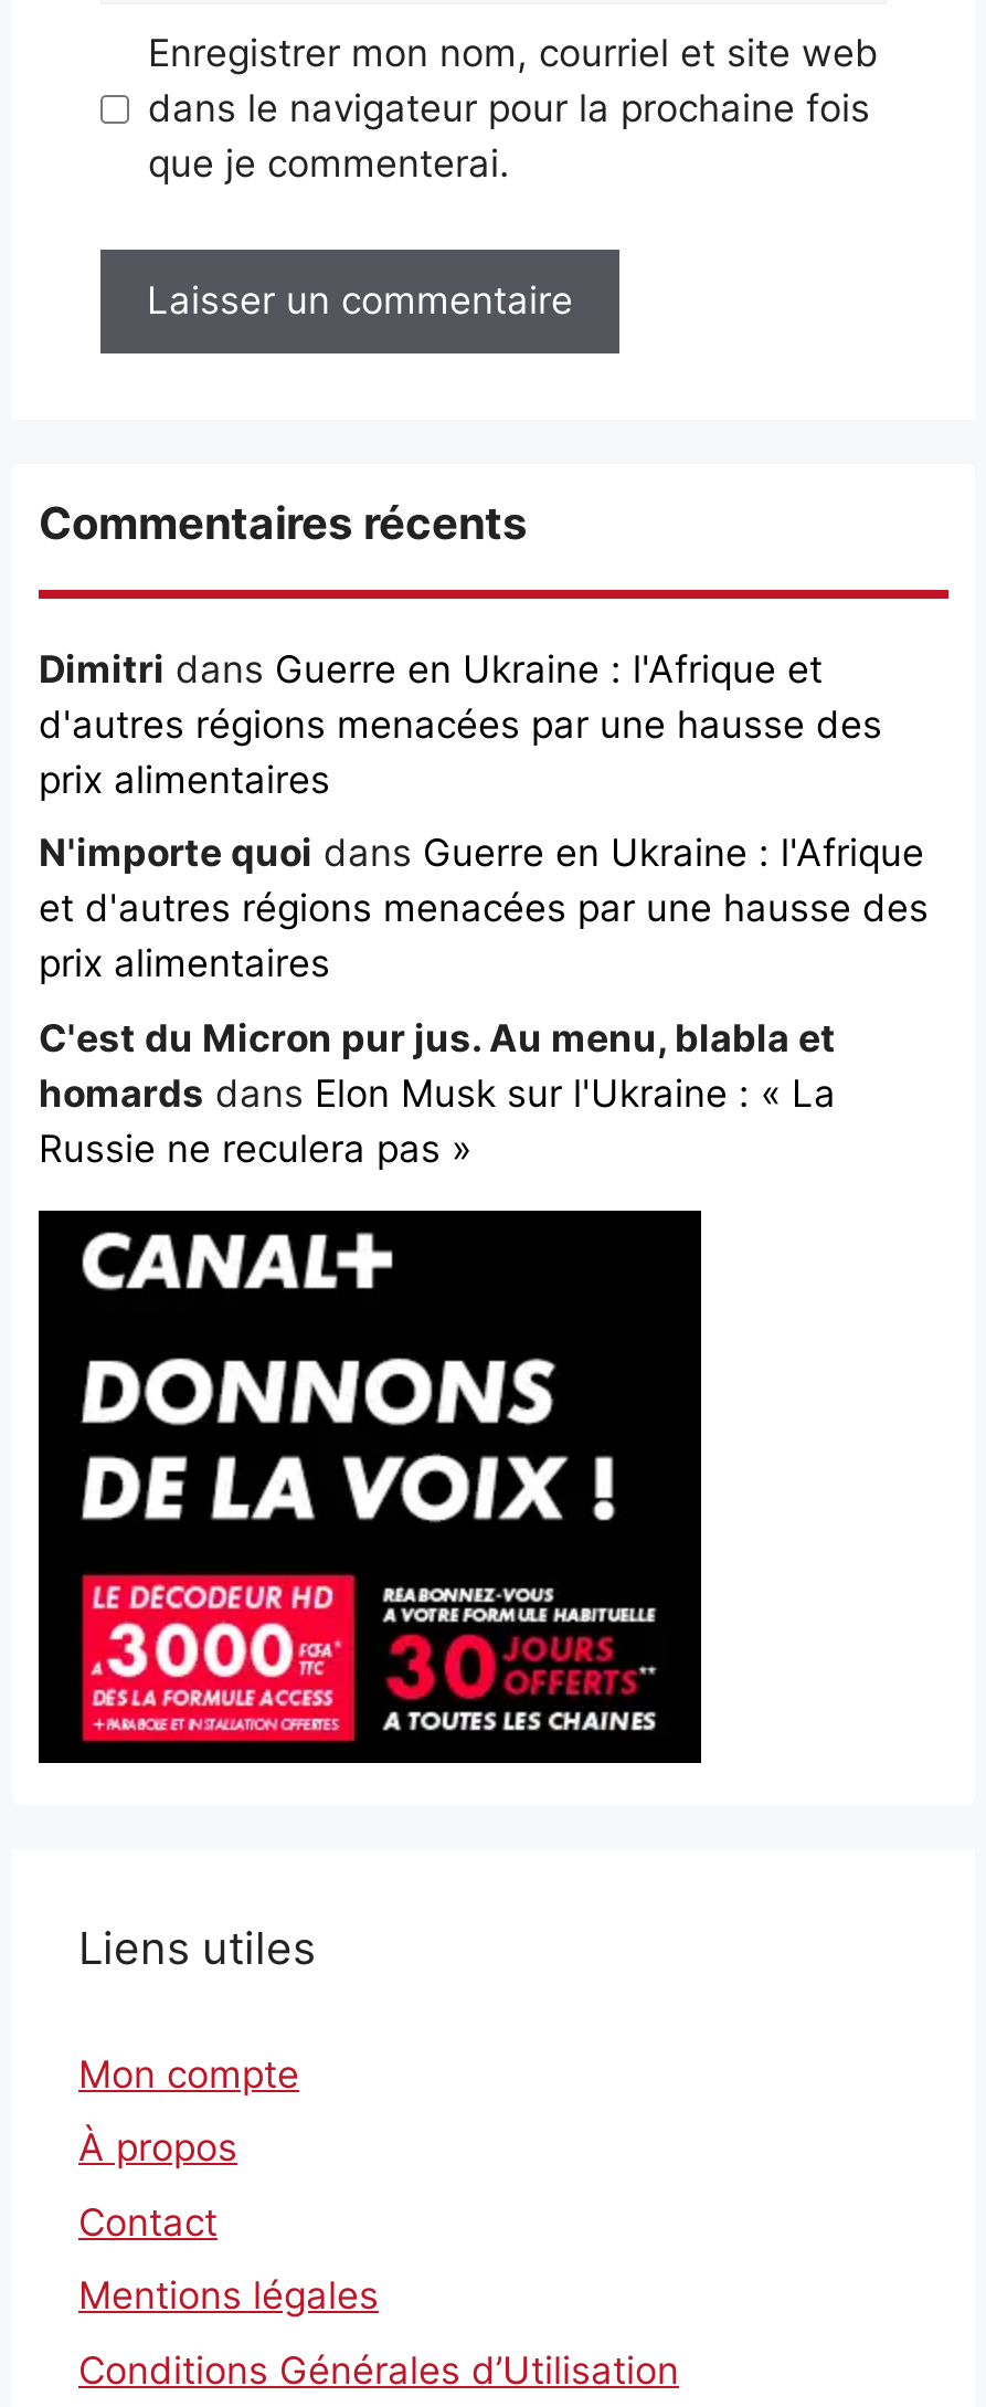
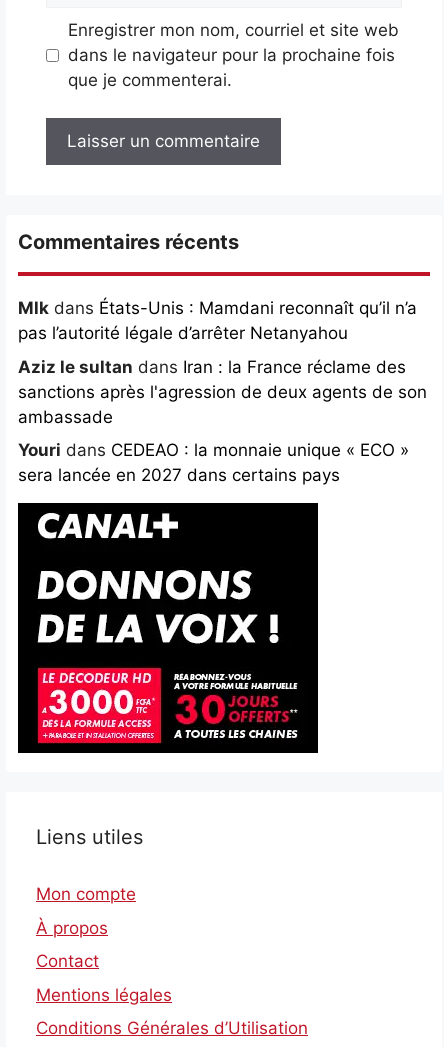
- Dimitri dans Guerre en Ukraine : l'Afrique et
- d'autres régions menacées par une hausse des
- prix alimentaires
+ Mlk dans États-Unis : Mamdani reconnaît qu’il n’a
+ pas l’autorité légale d’arrêter Netanyahou

- N'importe quoi dans Guerre en Ukraine : l'Afrique
- et d'autres régions menacées par une hausse des
- prix alimentaires
+ Aziz le sultan dans Iran : la France réclame des
+ sanctions après l'agression de deux agents de son
+ ambassade

- C'est du Micron pur jus. Au menu, blabla et
- homards dans Elon Musk sur l'Ukraine : « La
- Russie ne reculera pas »
+ Youri dans CEDEAO : la monnaie unique « ECO »
+ sera lancée en 2027 dans certains pays
